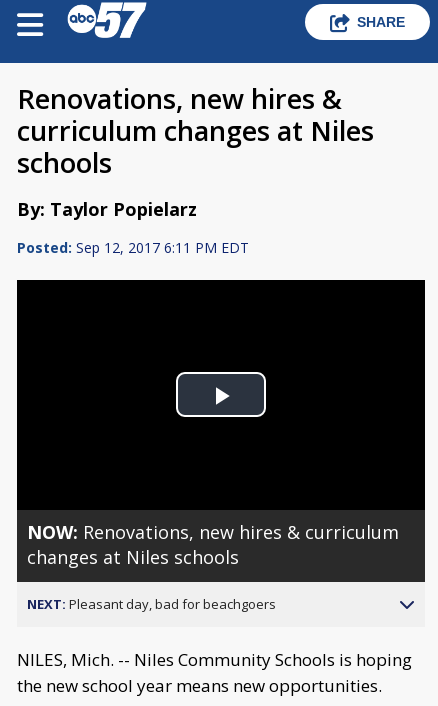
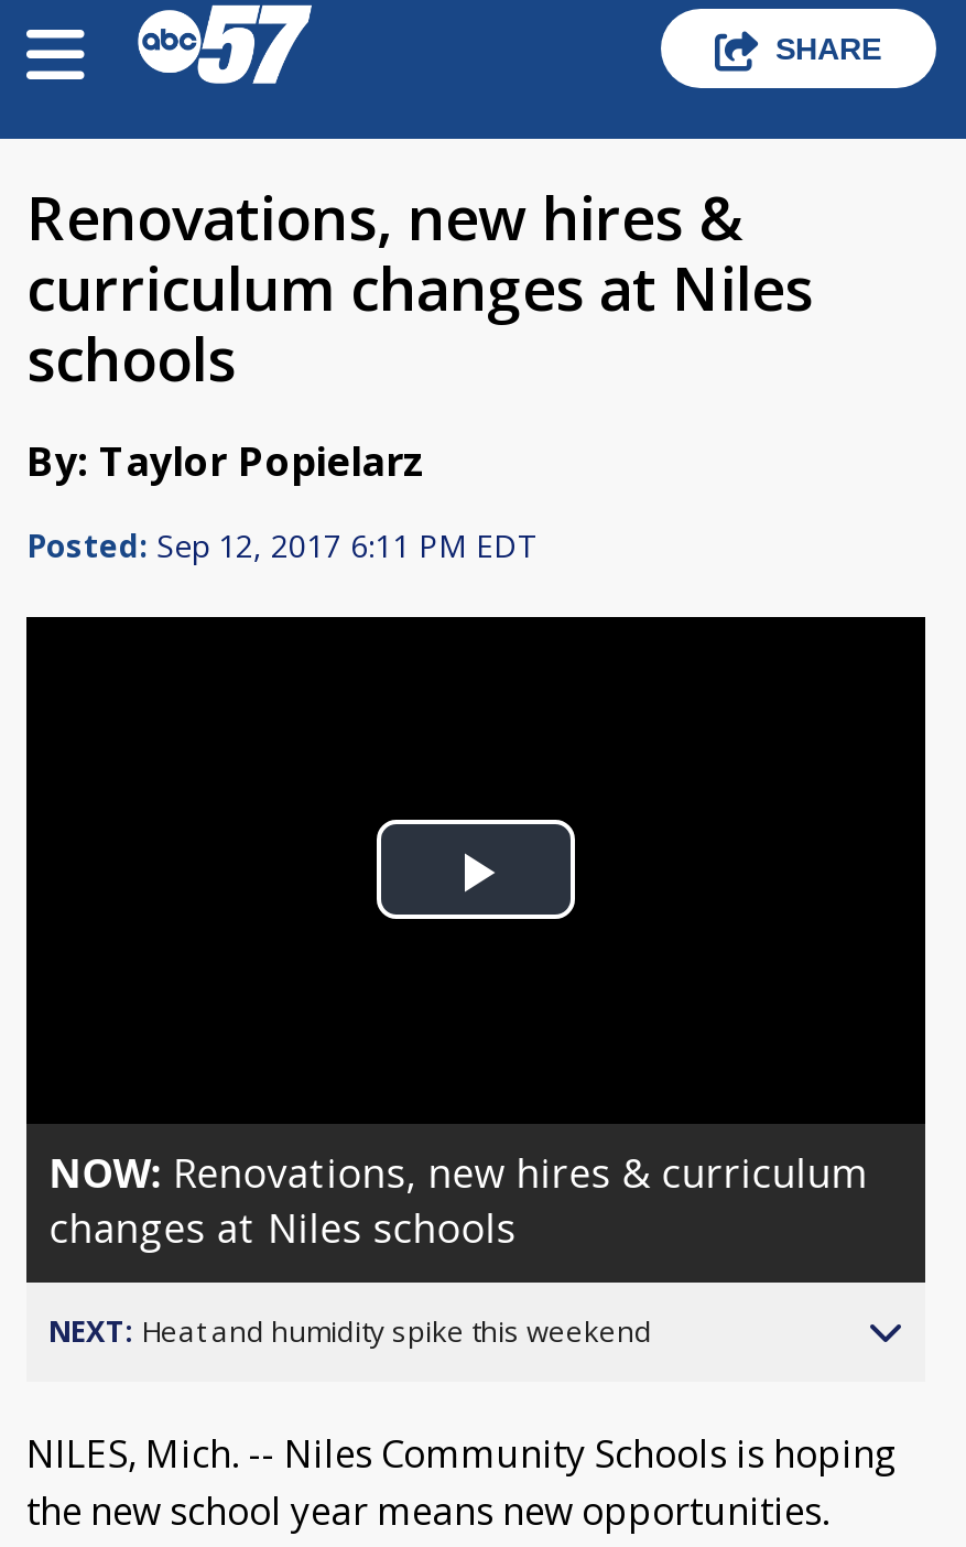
- NEXT: Pleasant day, bad for beachgoers
+ NEXT: Heat and humidity spike this weekend
